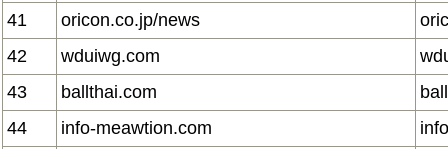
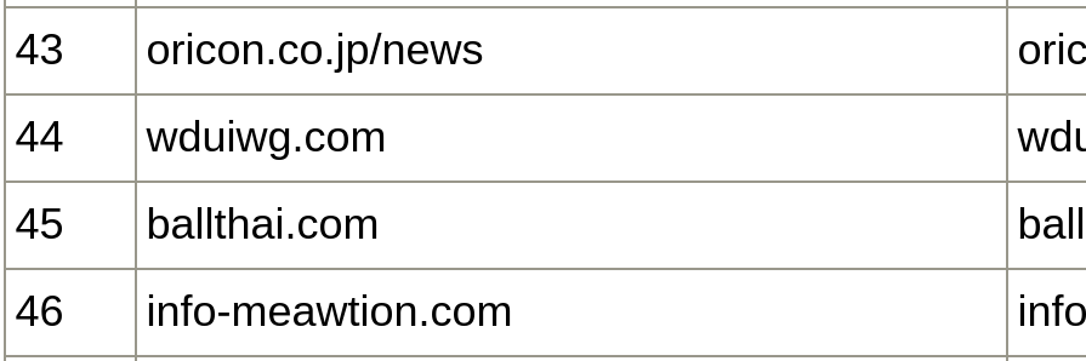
- 41 oricon.co.jp/news
+ 43 oricon.co.jp/news

- 42 wduiwg.com
+ 44 wduiwg.com

- 43 ballthai.com
+ 45 ballthai.com

- 44 info-meawtion.com
+ 46 info-meawtion.com
